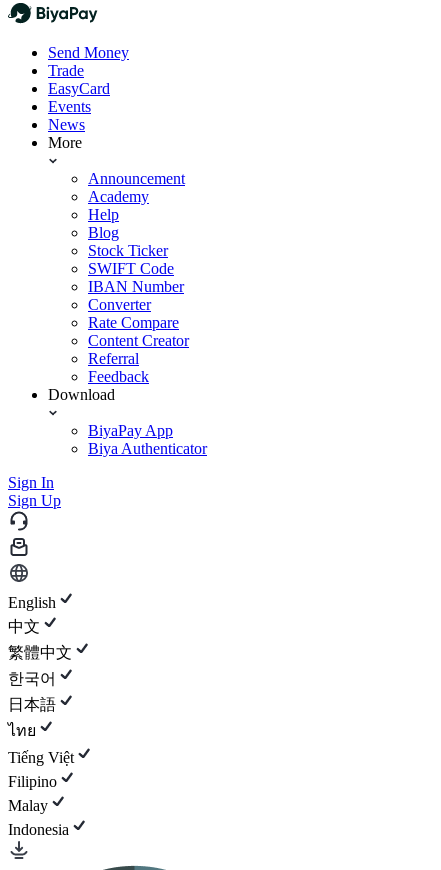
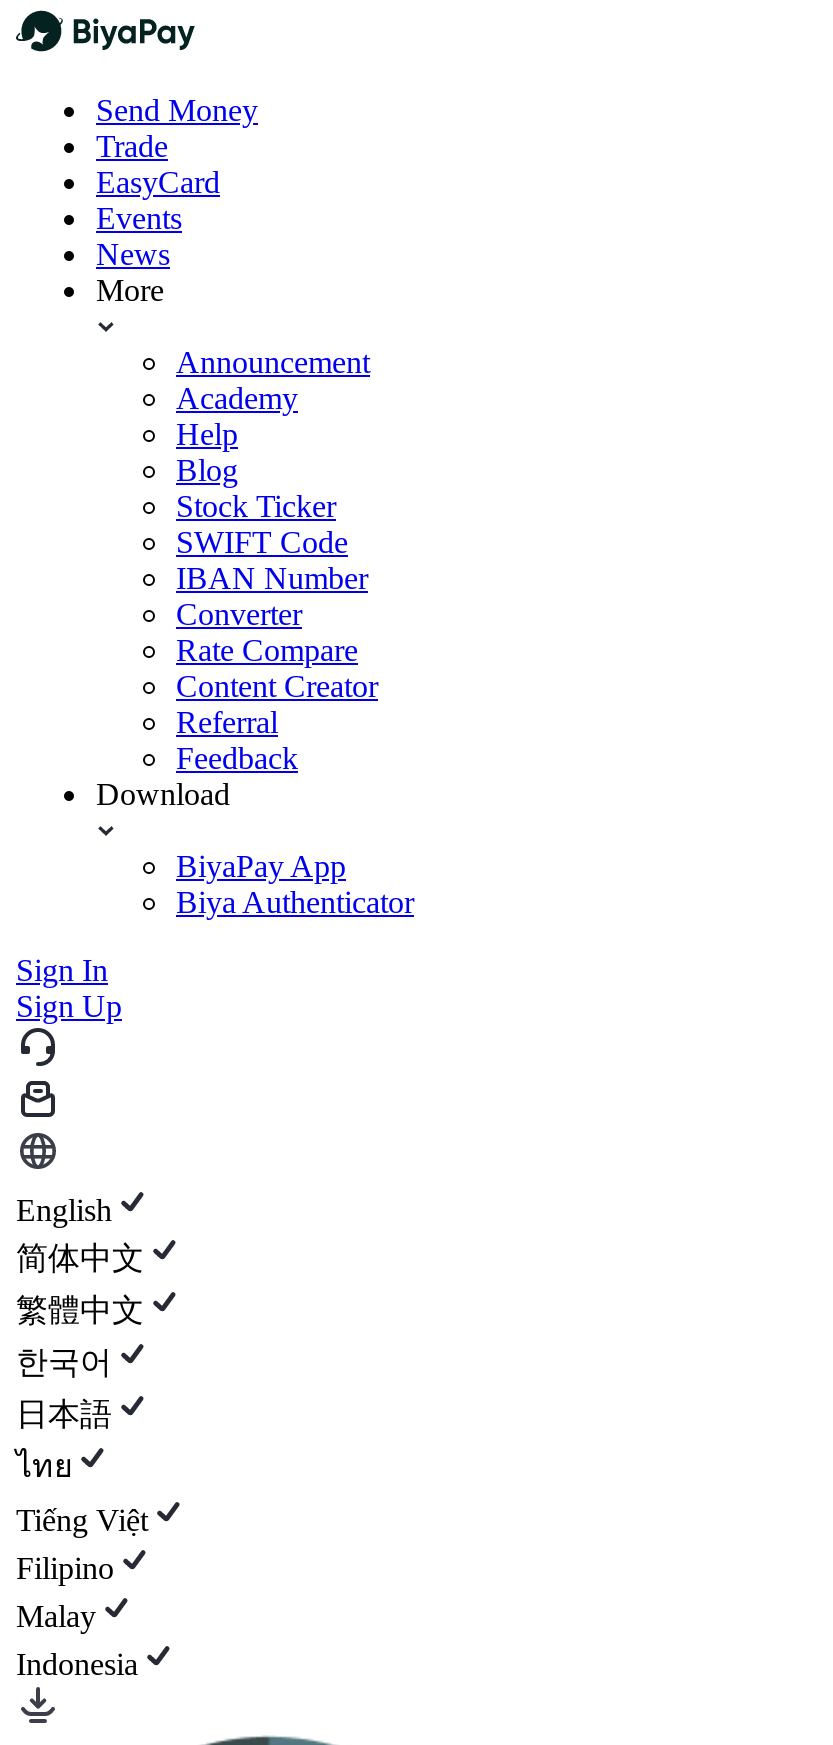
- 中文
+ 简体中文
